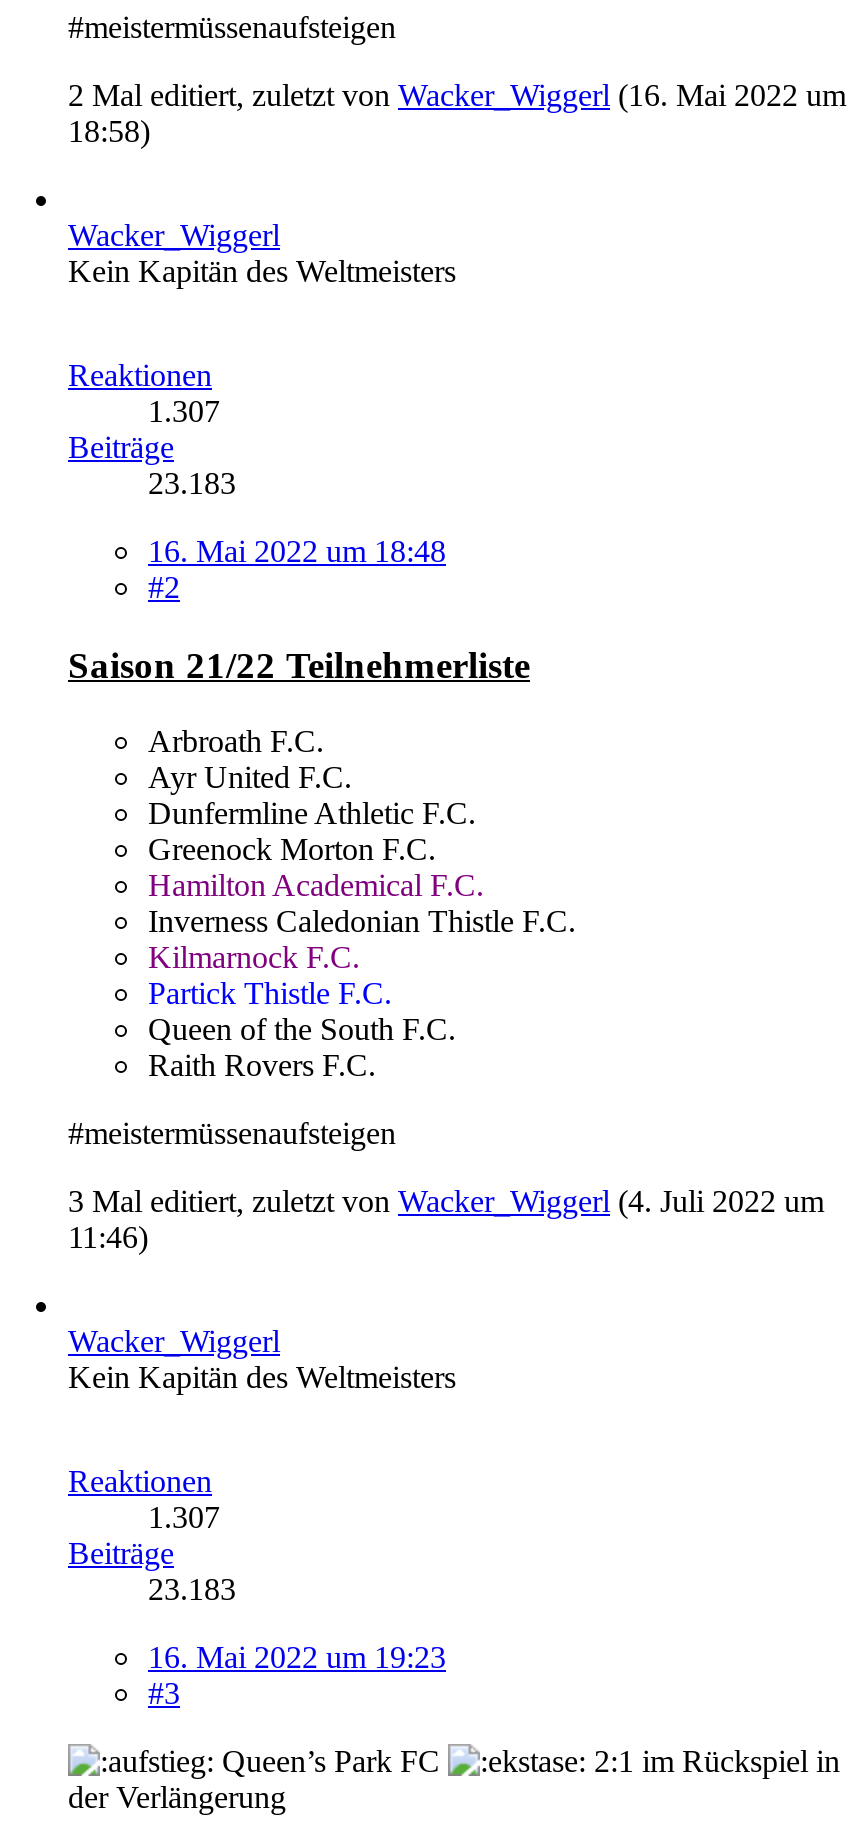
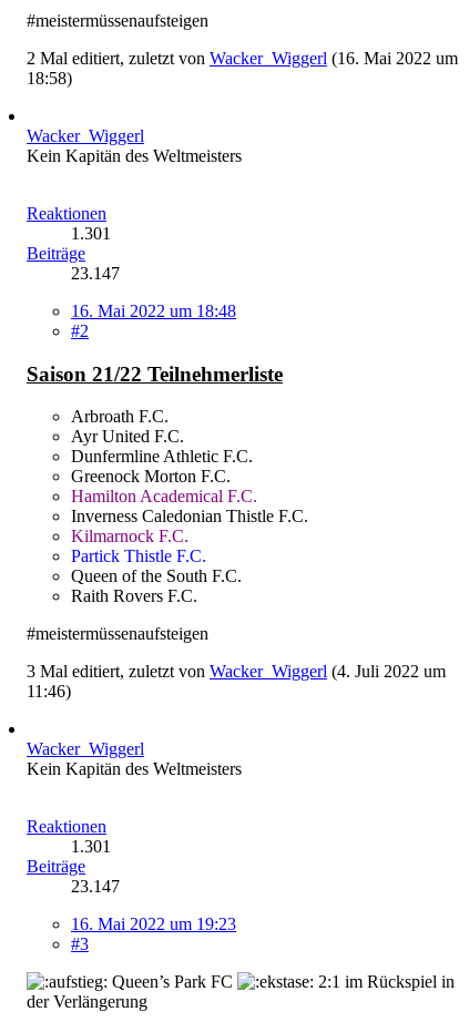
- 1.307
+ 1.301

- 23.183
+ 23.147

- 1.307
+ 1.301

- 23.183
+ 23.147
